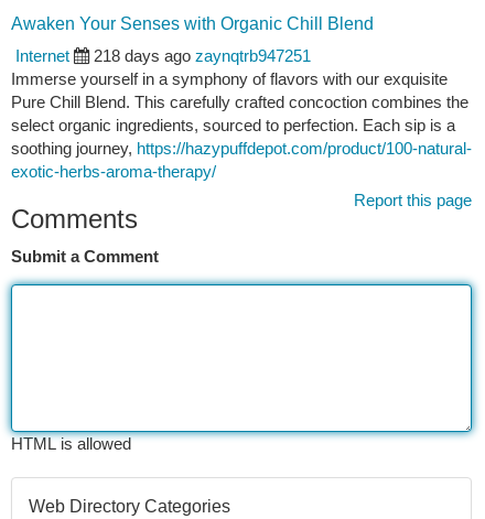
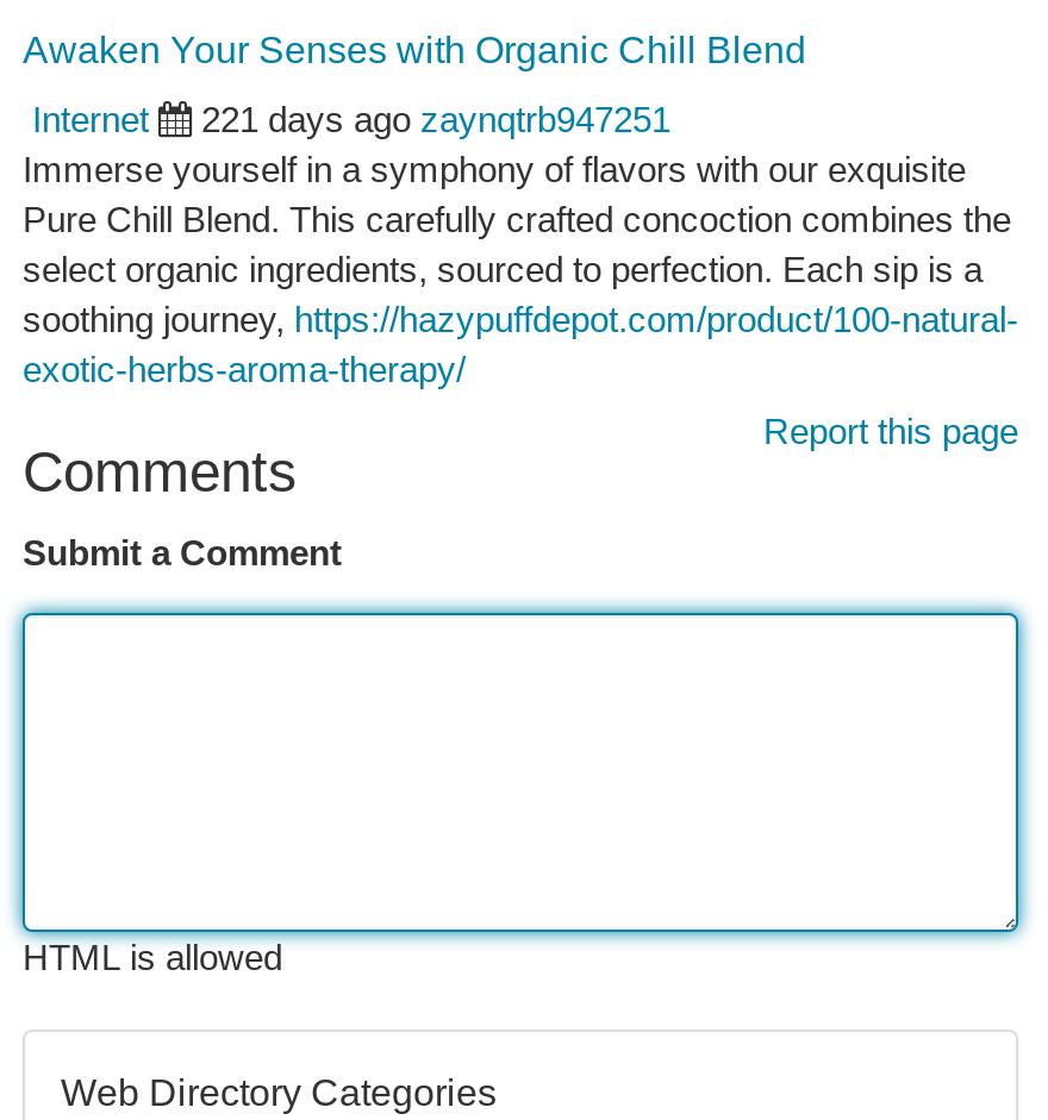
- 218 days ago zaynqtrb947251
+ 221 days ago zaynqtrb947251
